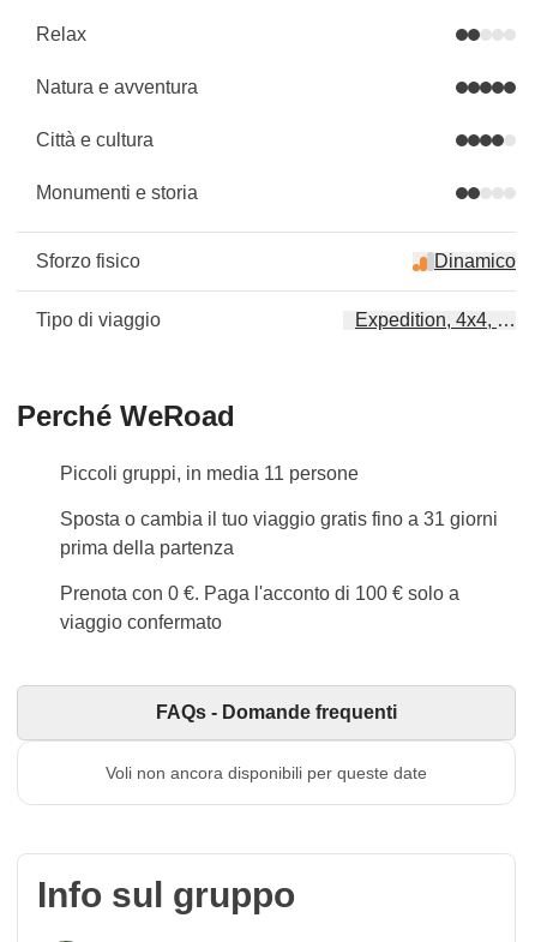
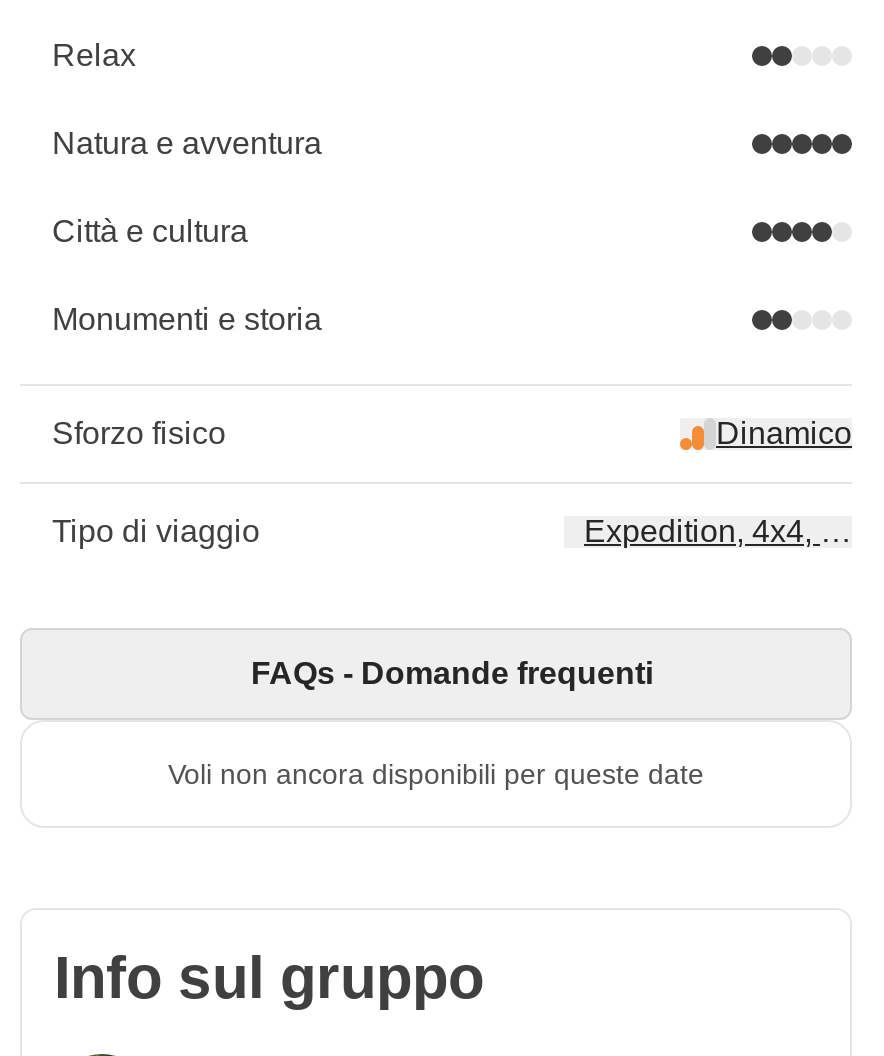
- Perché WeRoad
- Piccoli gruppi, in media 11 persone
- Sposta o cambia il tuo viaggio gratis fino a 31 giorni
- prima della partenza
- Prenota con 0 €. Paga l'acconto di 100 € solo a
- viaggio confermato
